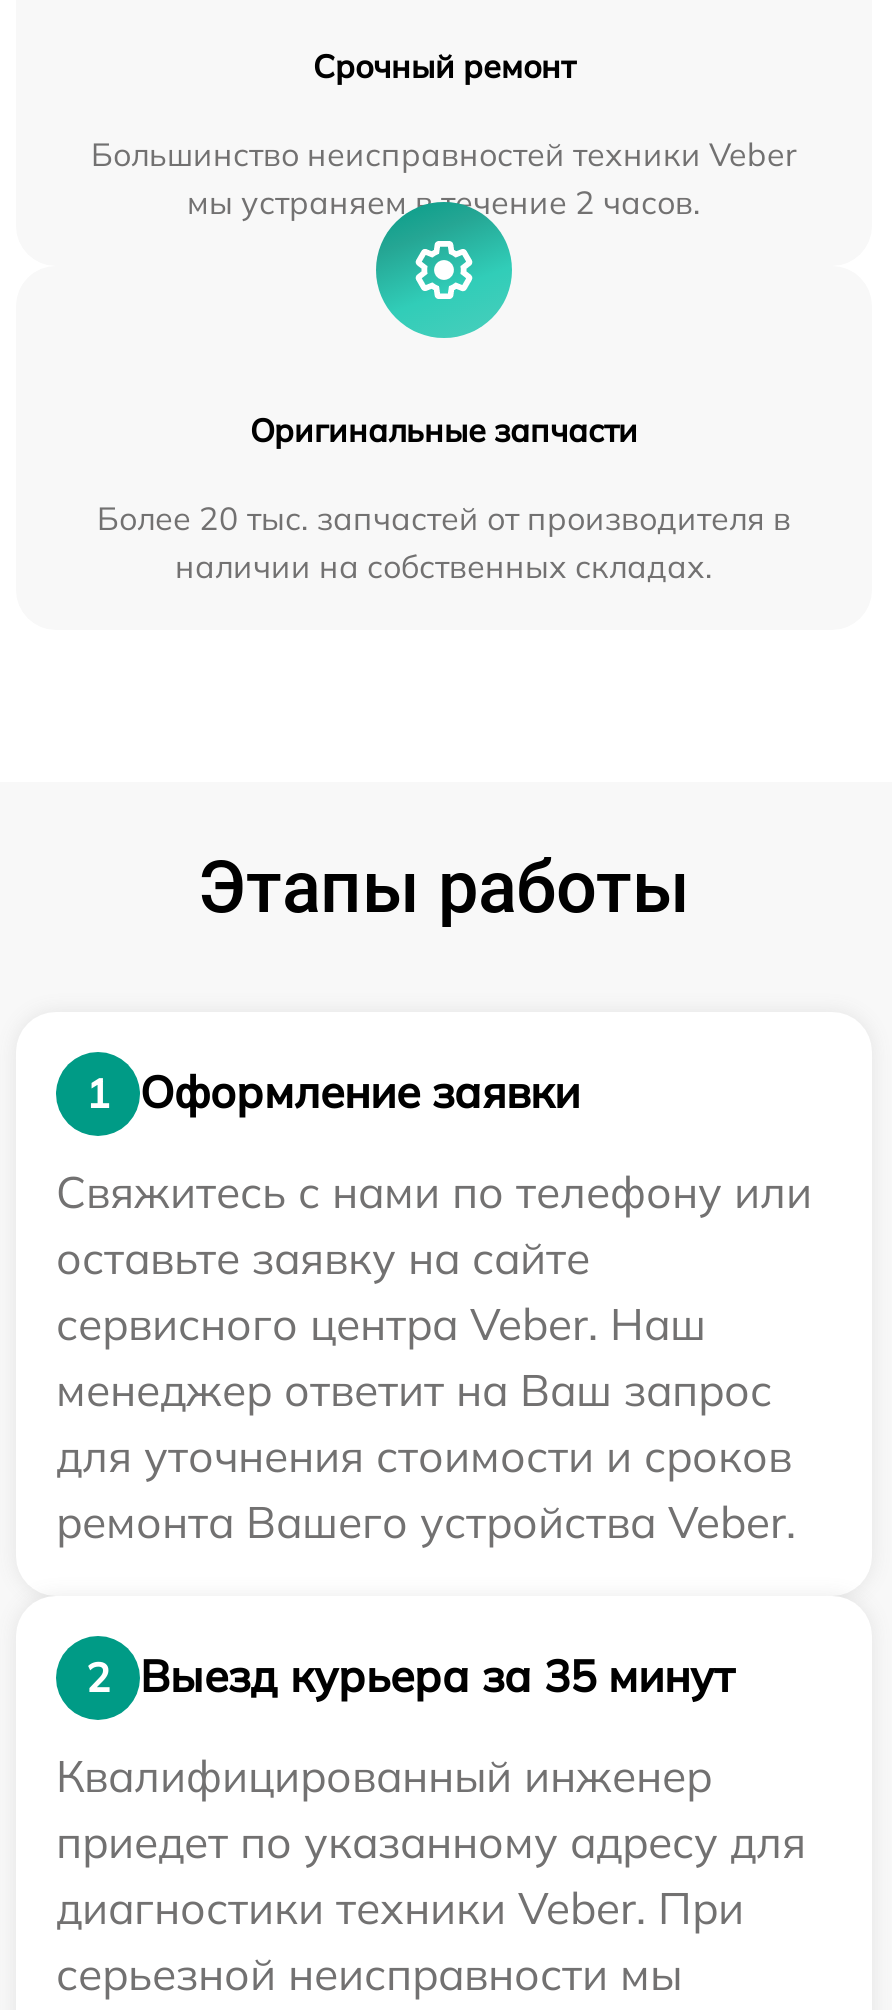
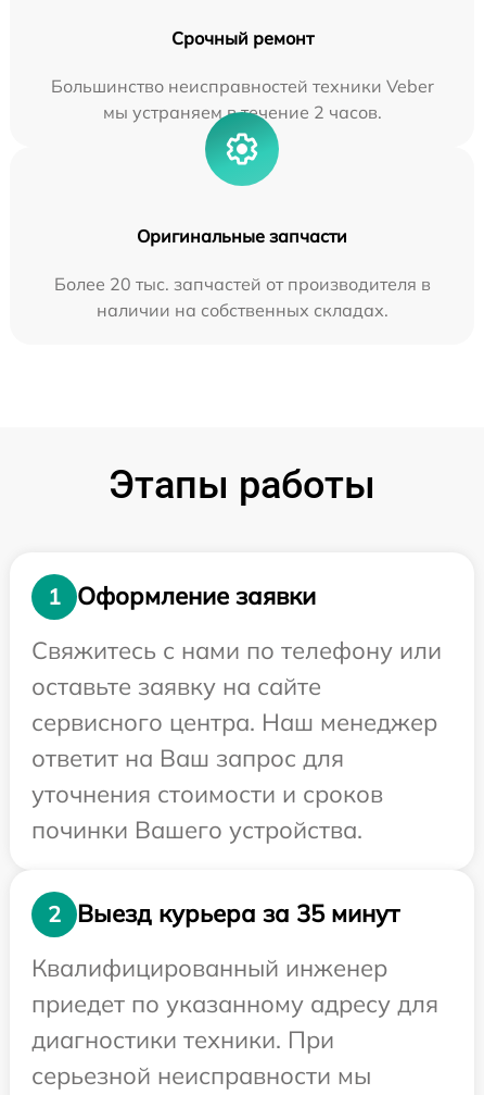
- сервисного центра Veber. Наш
- менеджер ответит на Ваш запрос
- для уточнения стоимости и сроков
- ремонта Вашего устройства Veber.
+ сервисного центра. Наш менеджер
+ ответит на Ваш запрос для
+ уточнения стоимости и сроков
+ починки Вашего устройства.

- диагностики техники Veber. При
+ диагностики техники. При
